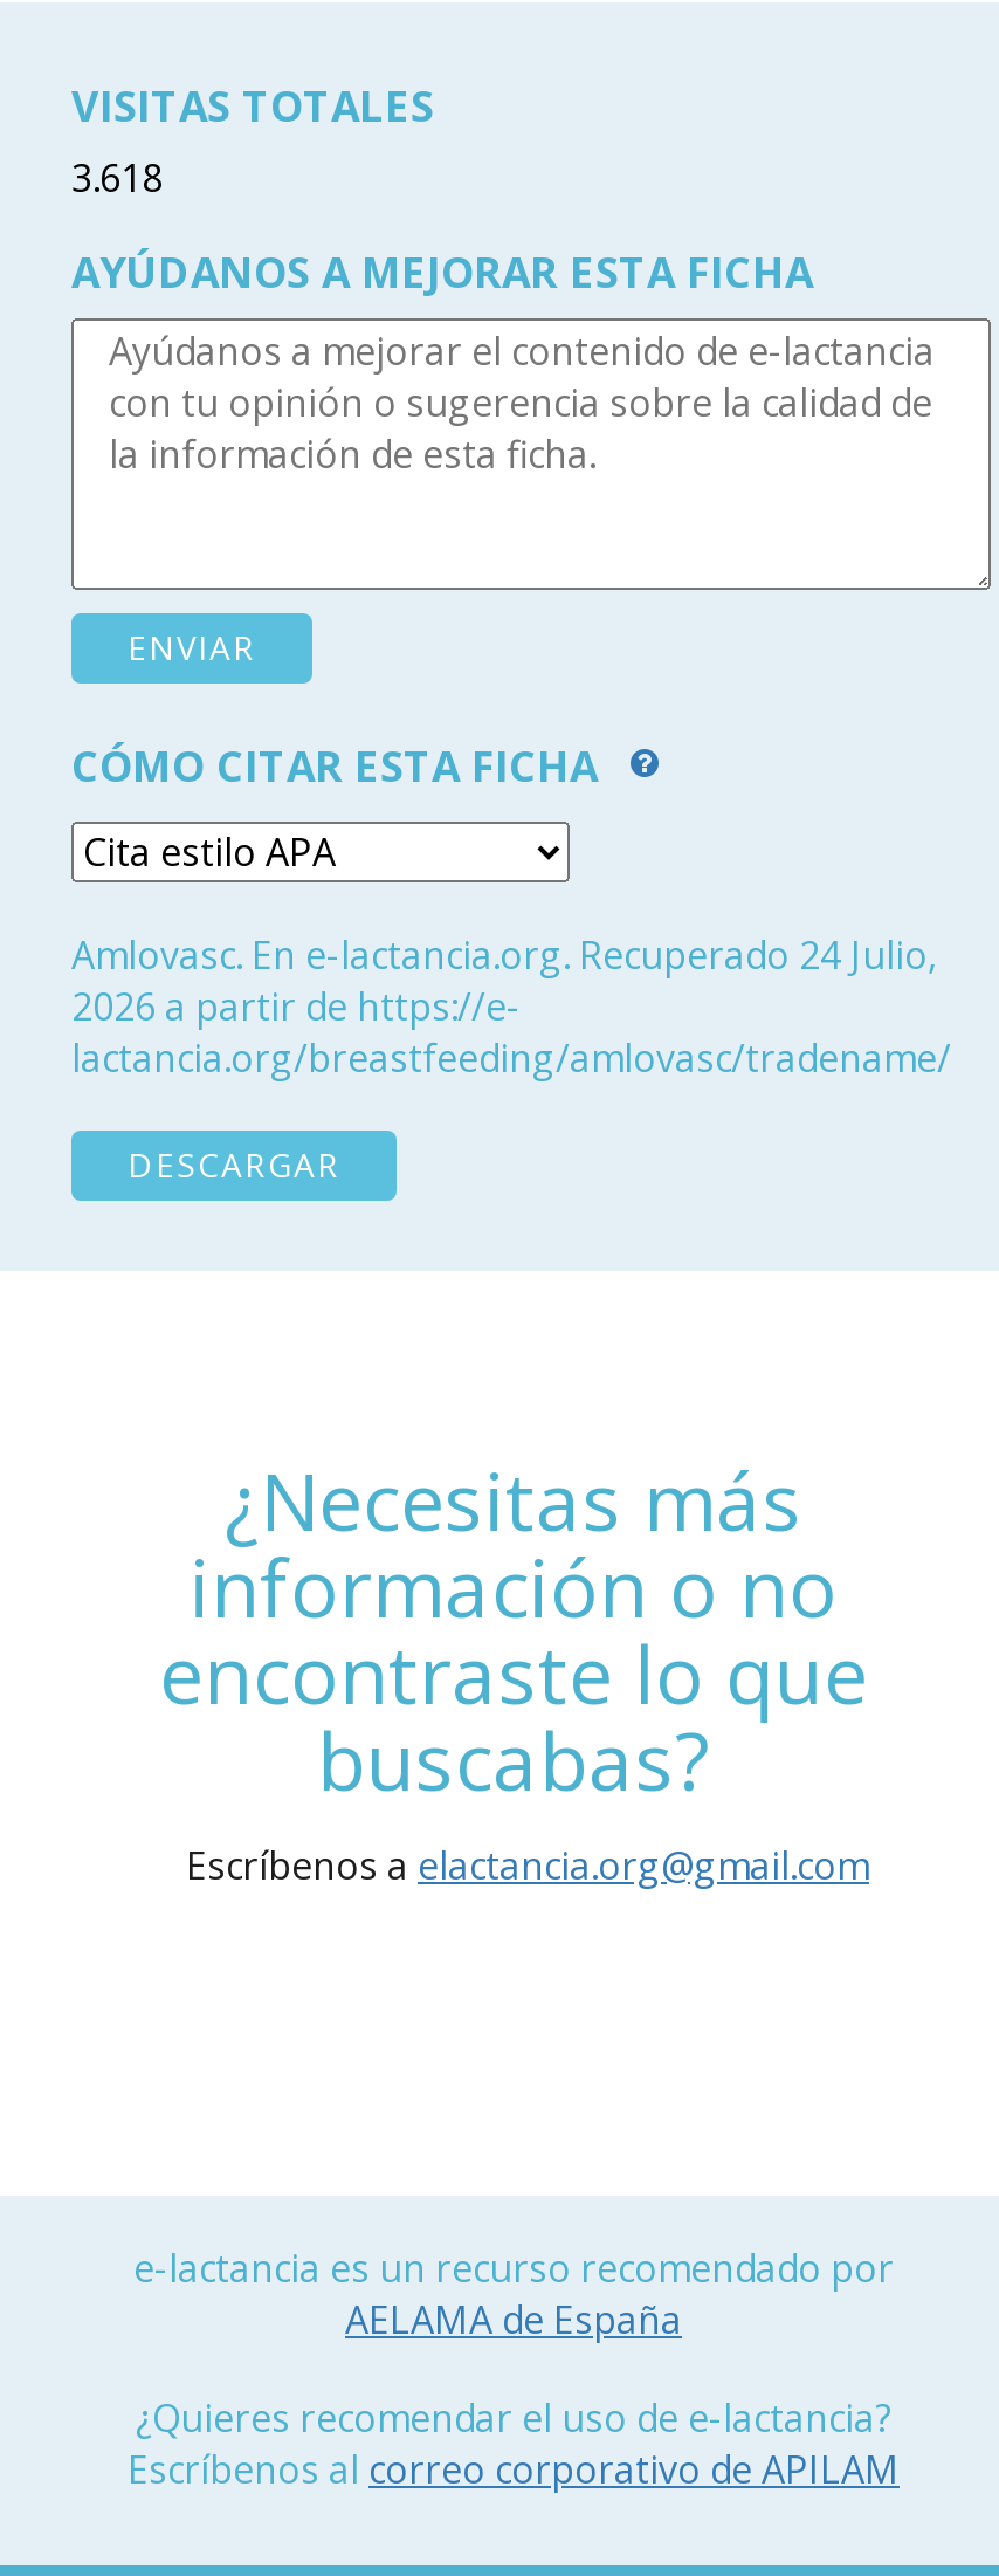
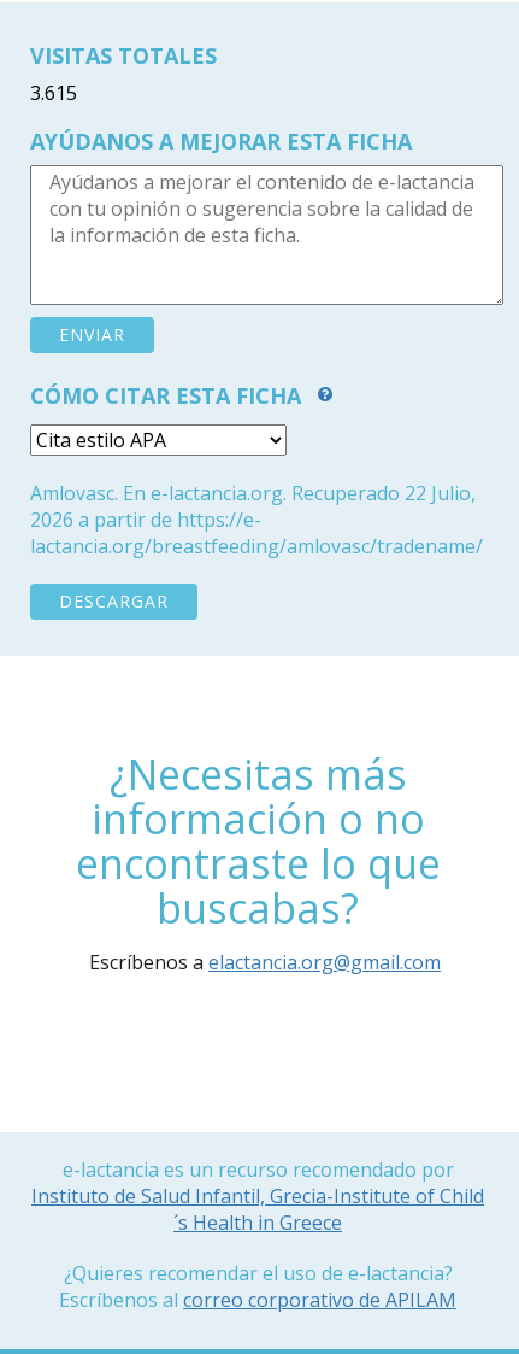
- 3.618
+ 3.615

- Amlovasc. En e-lactancia.org. Recuperado 24 Julio,
+ Amlovasc. En e-lactancia.org. Recuperado 22 Julio,

- AELAMA de España
+ Instituto de Salud Infantil, Grecia-Institute of Child
+ ´s Health in Greece
